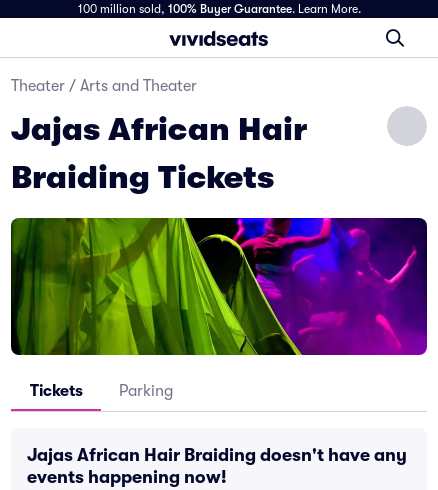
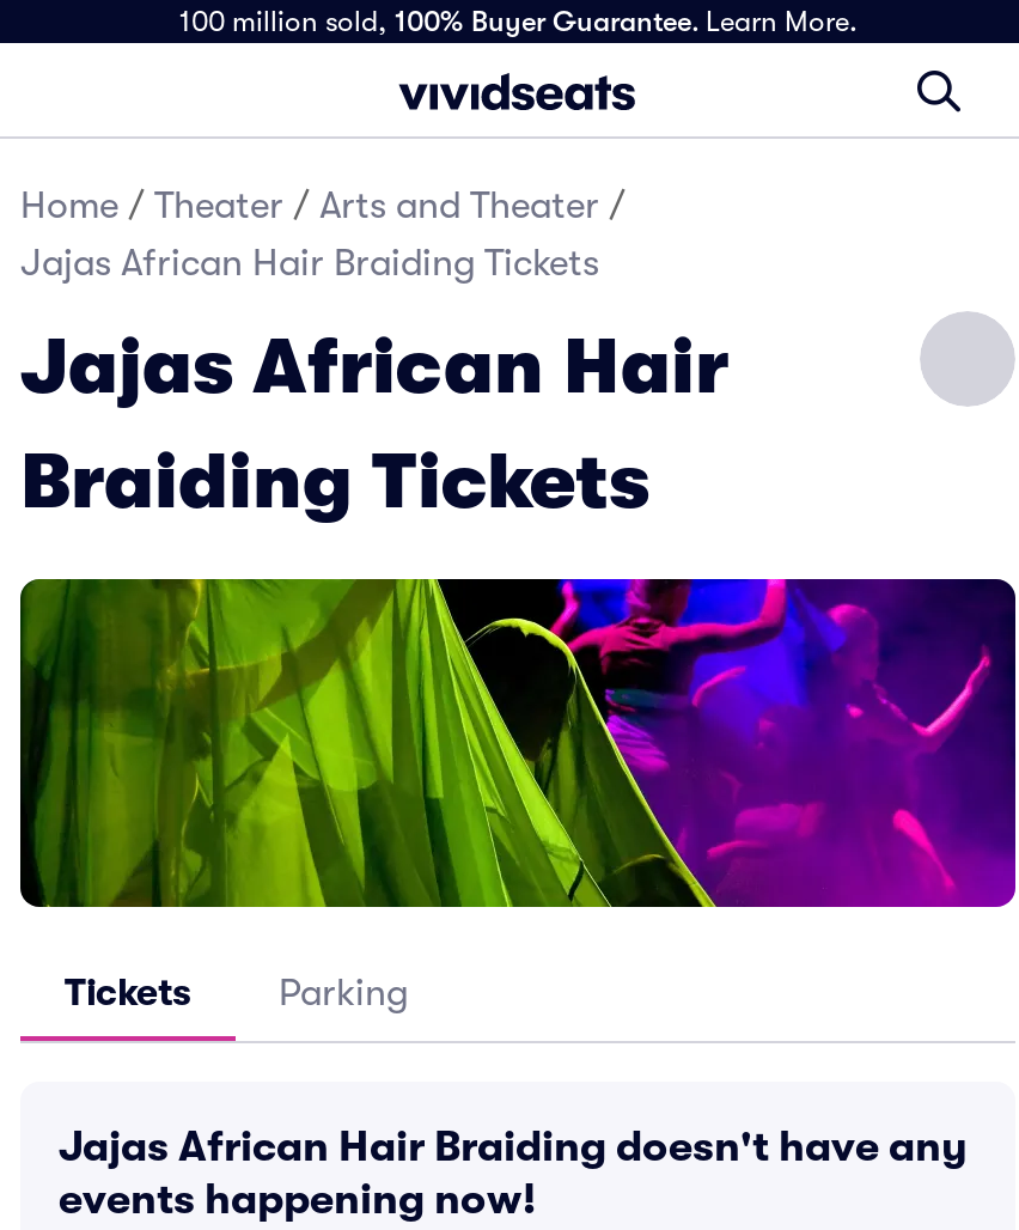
- Theater / Arts and Theater
+ Home / Theater / Arts and Theater /
+ Jajas African Hair Braiding Tickets
